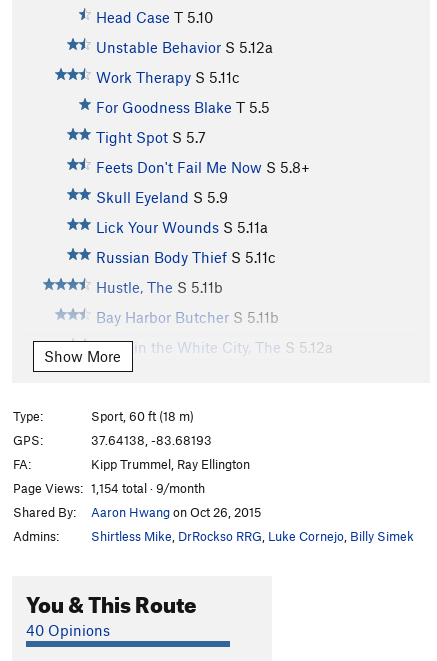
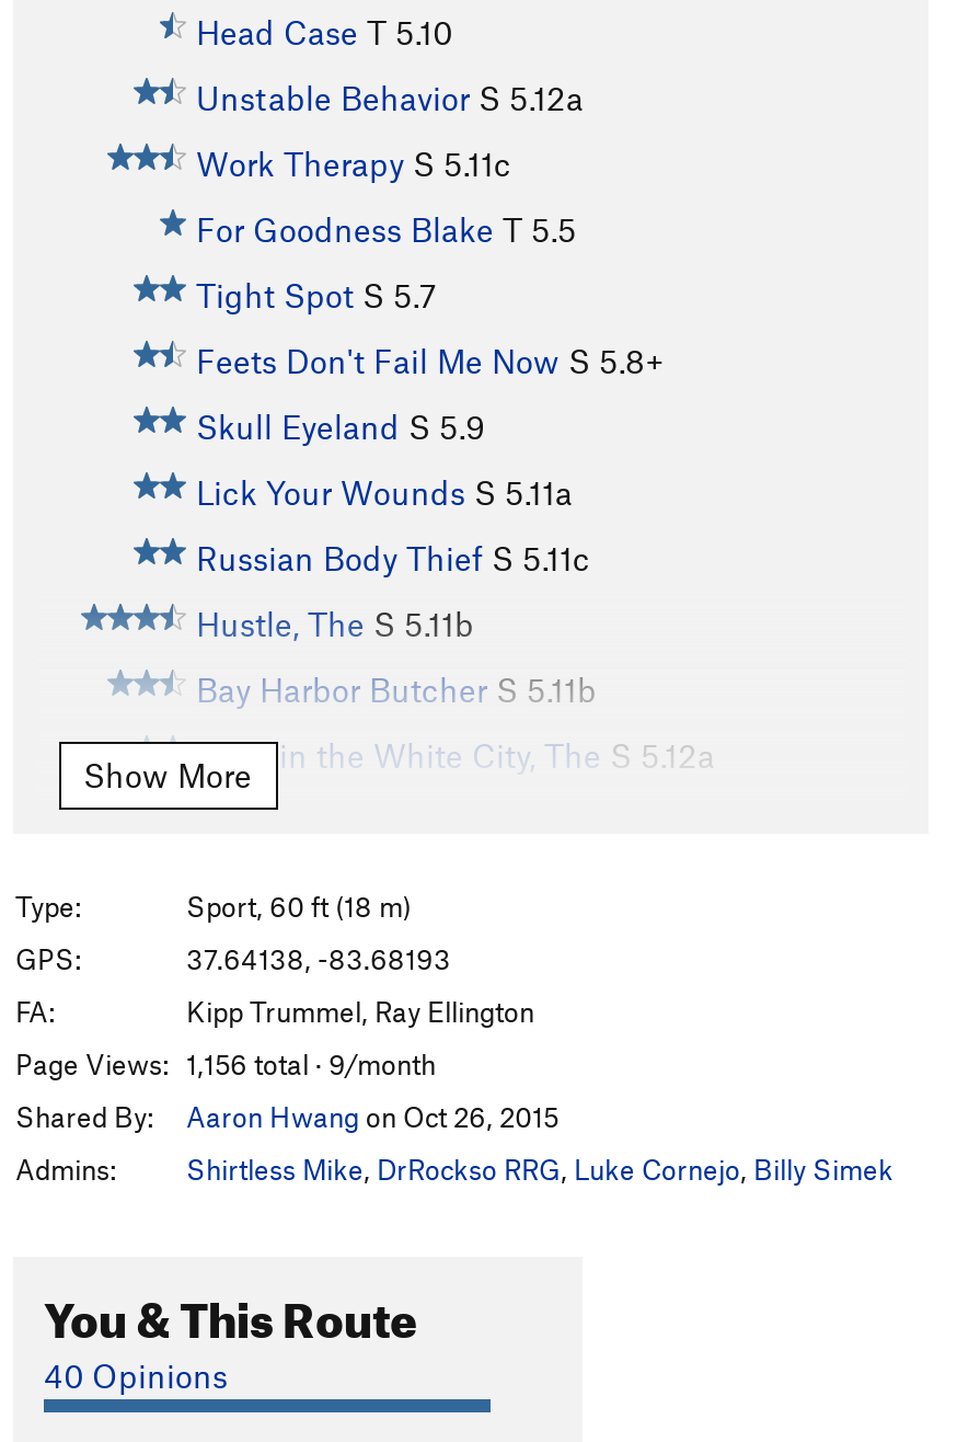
- Page Views: 1,154 total · 9/month
+ Page Views: 1,156 total · 9/month
